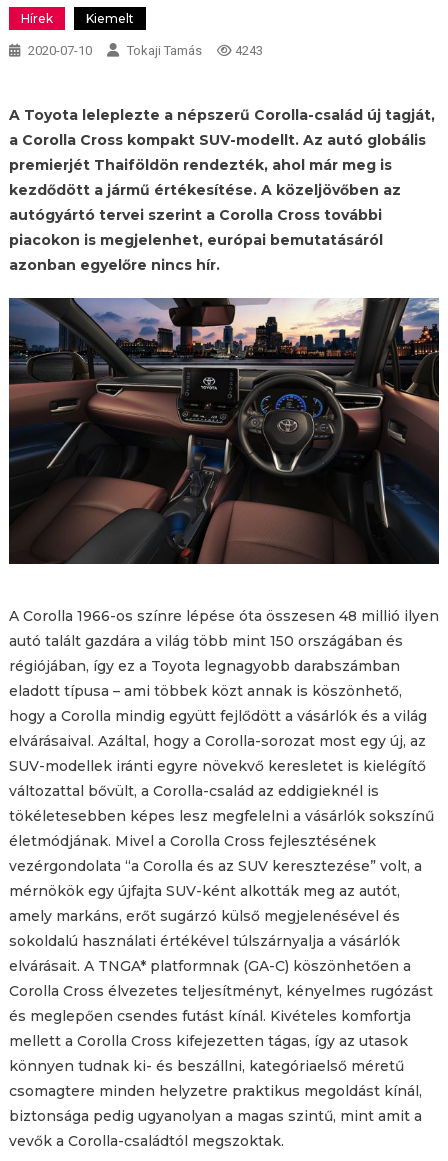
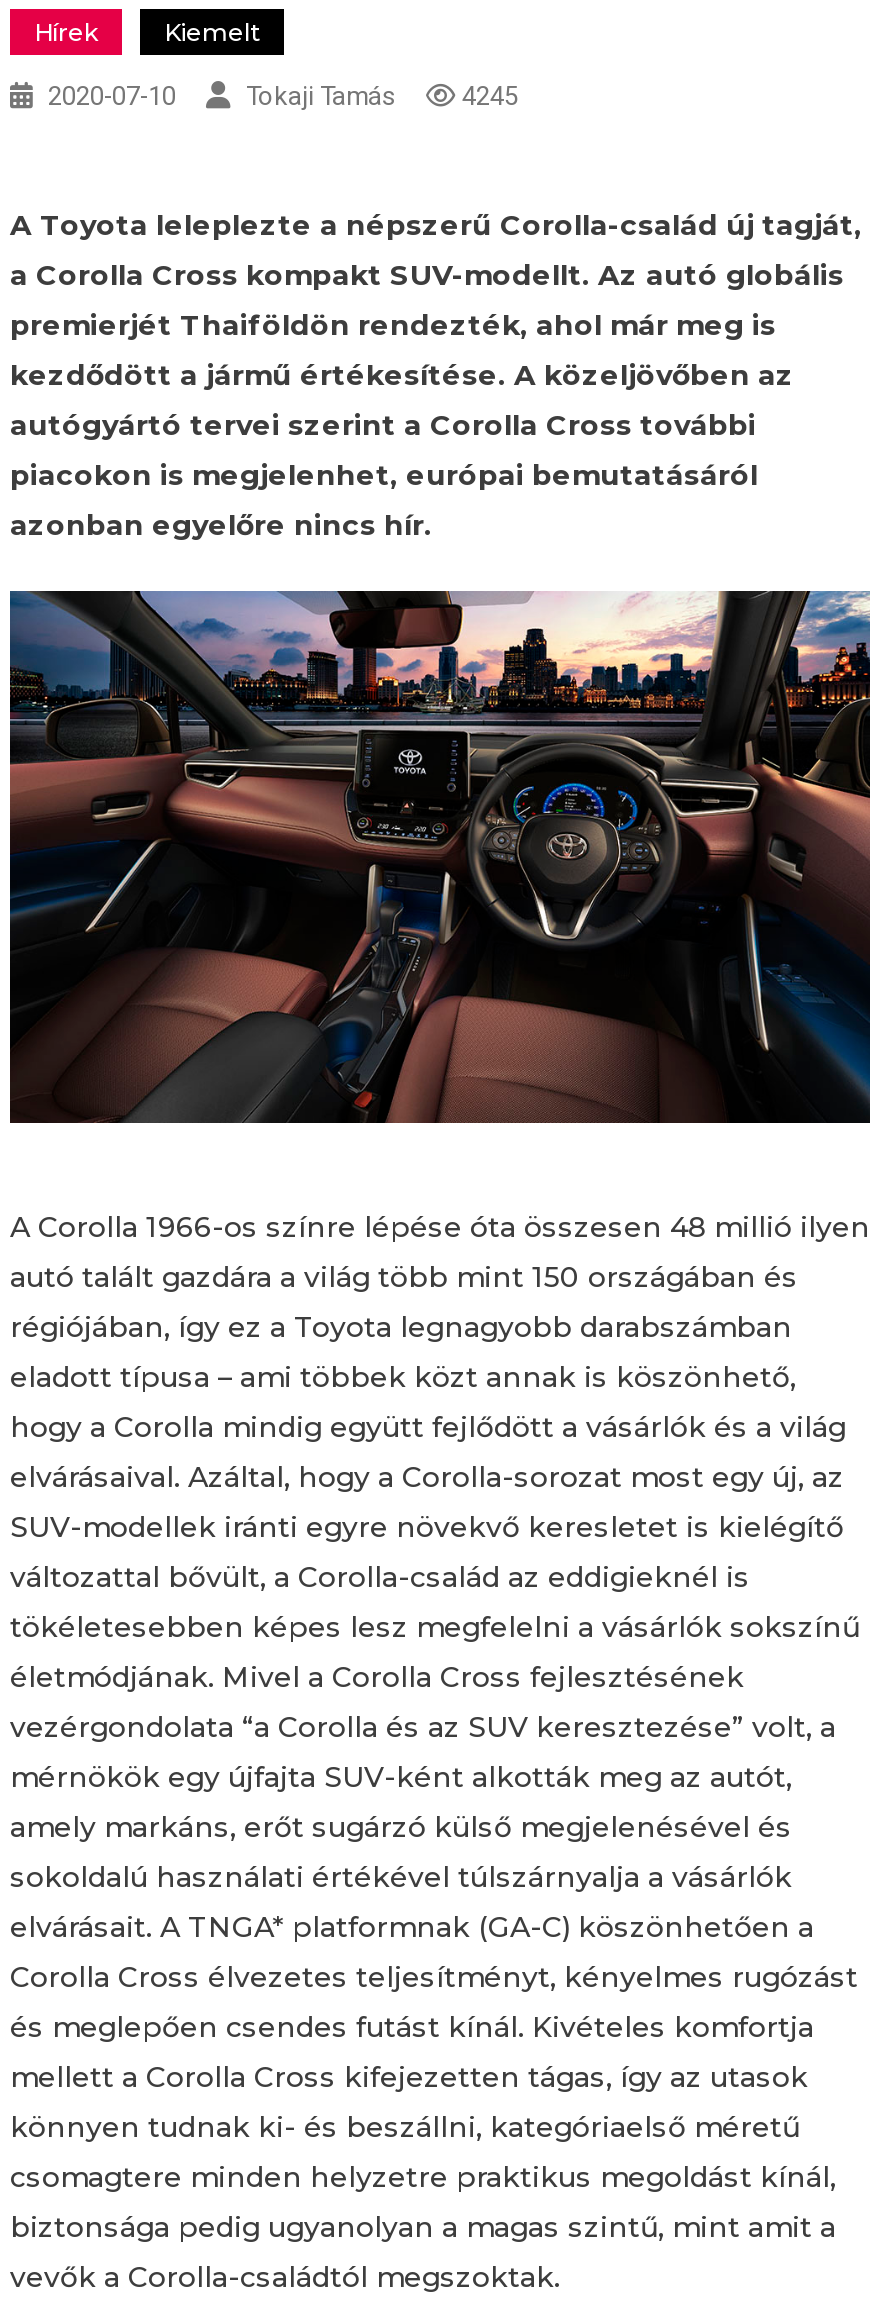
- 4243
+ 4245
